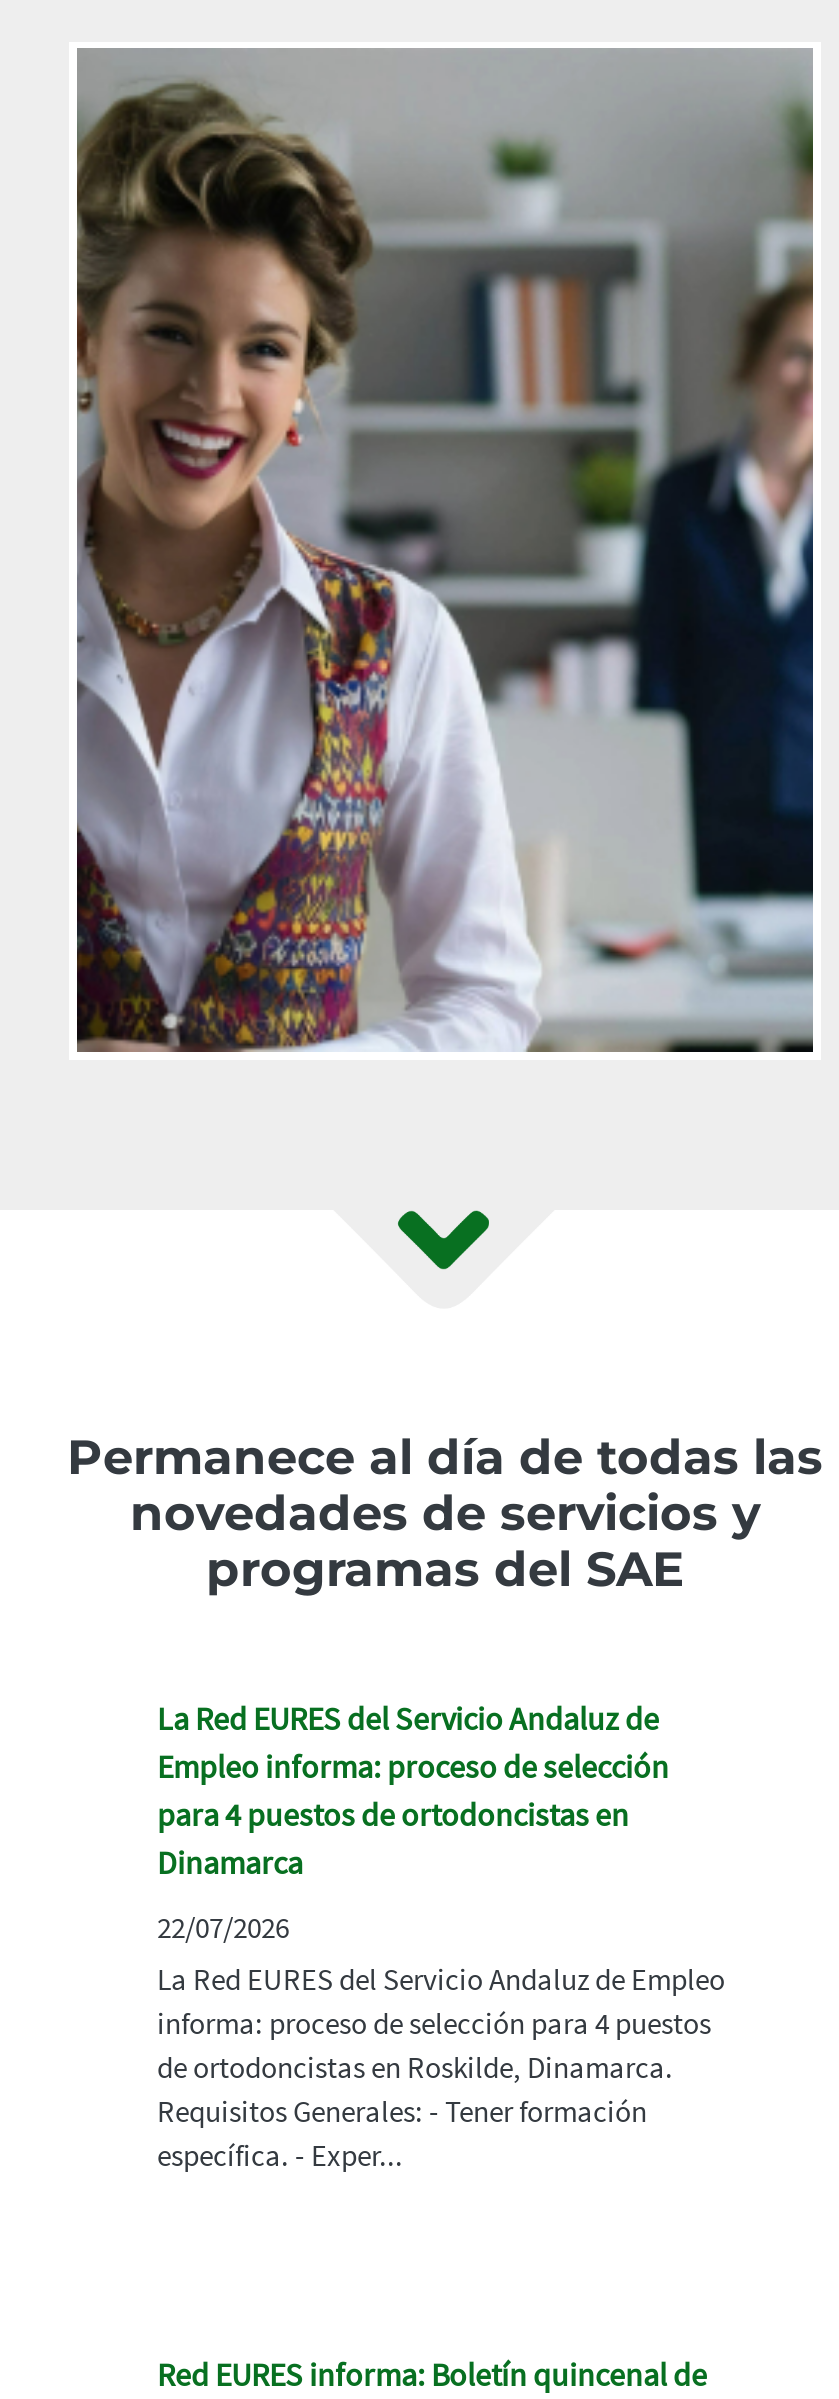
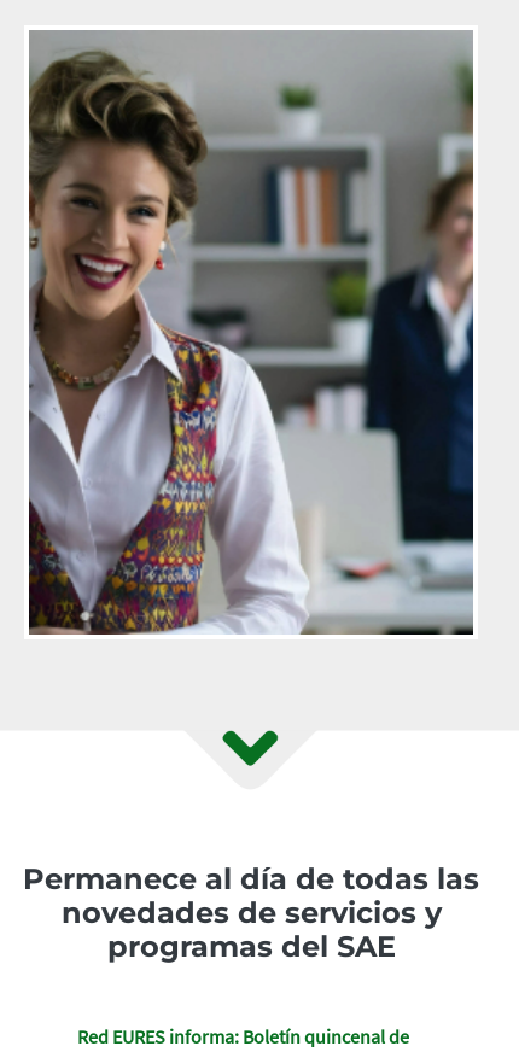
- La Red EURES del Servicio Andaluz de
- Empleo informa: proceso de selección
- para 4 puestos de ortodoncistas en
- Dinamarca
- 22/07/2026
- La Red EURES del Servicio Andaluz de Empleo
- informa: proceso de selección para 4 puestos
- de ortodoncistas en Roskilde, Dinamarca.
- Requisitos Generales: - Tener formación
- específica. - Exper...
